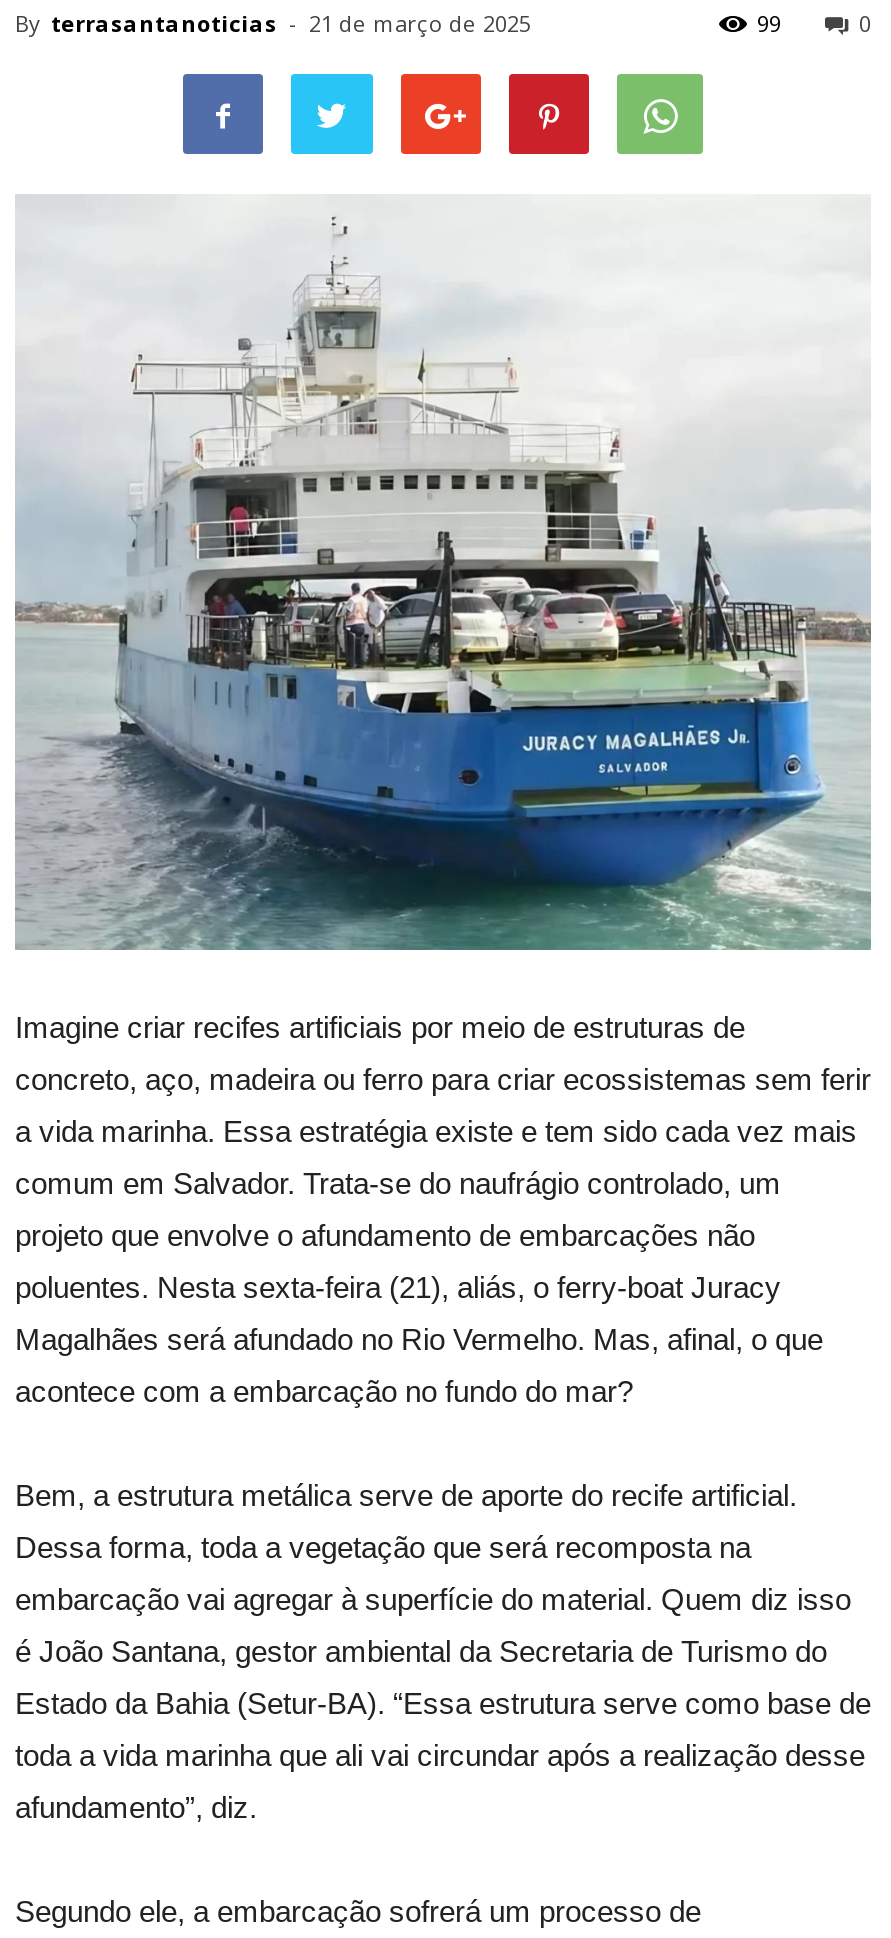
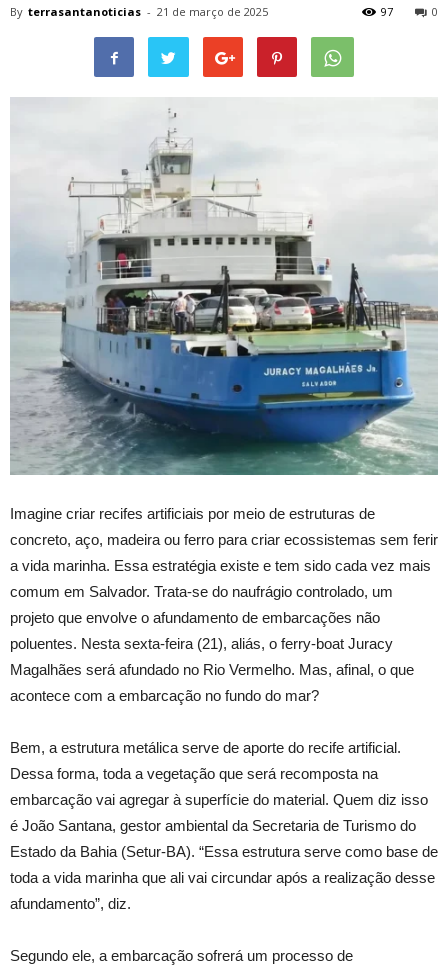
- 99
+ 97
